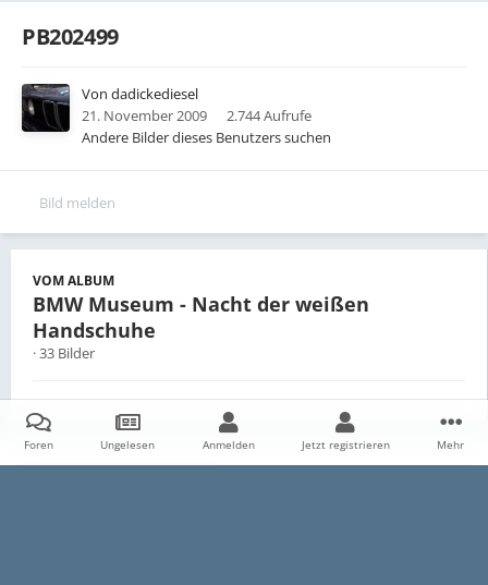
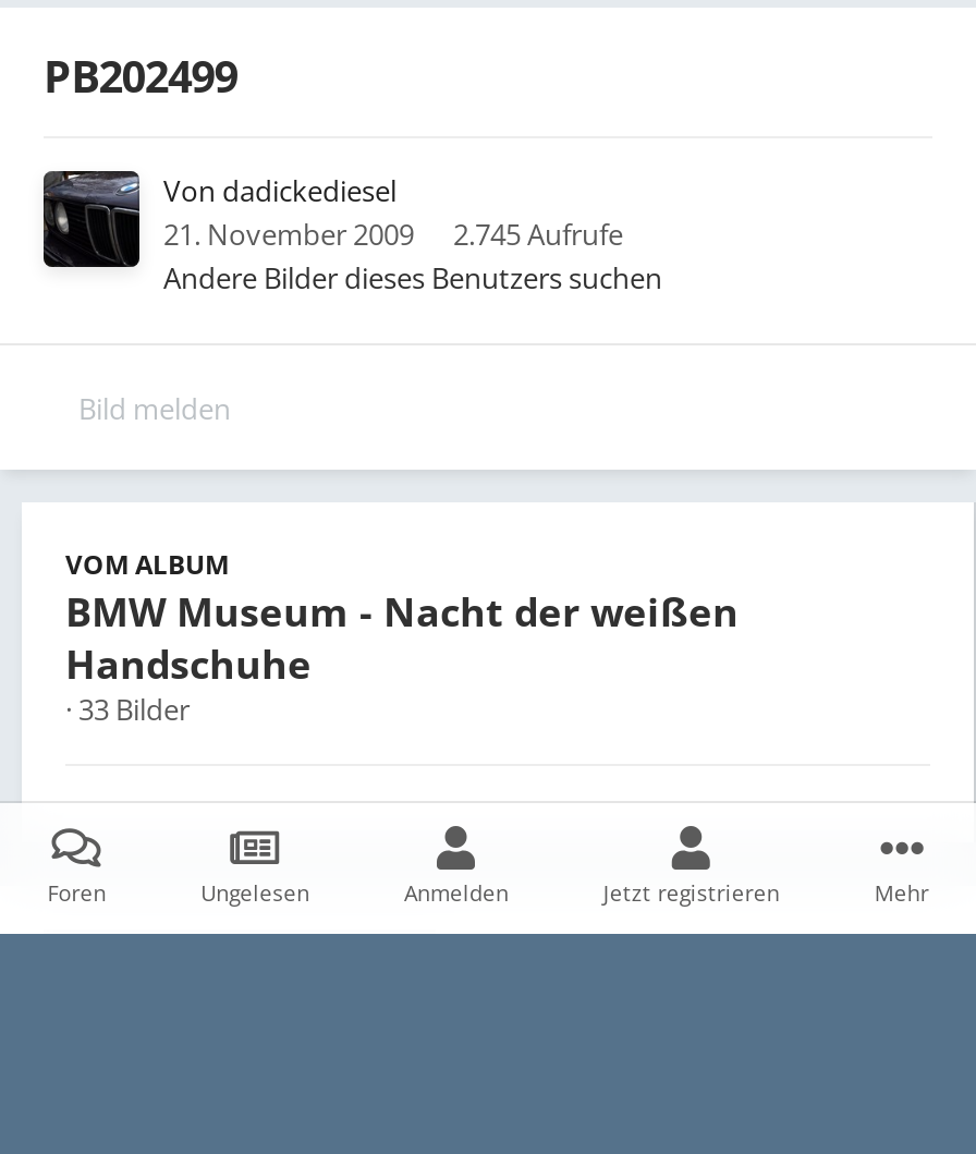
- 21. November 2009 2.744 Aufrufe
+ 21. November 2009 2.745 Aufrufe
